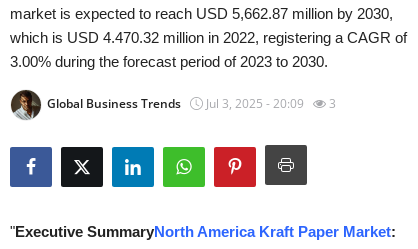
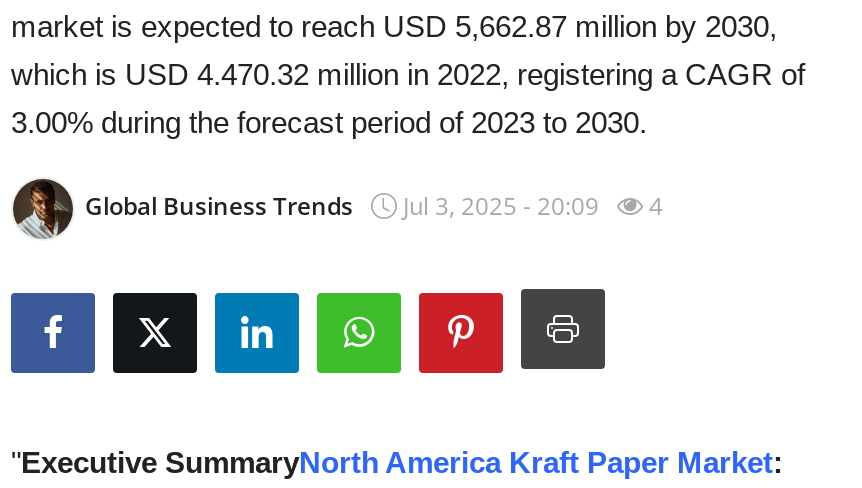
- Global Business Trends Jul 3, 2025 - 20:09 3
+ Global Business Trends Jul 3, 2025 - 20:09 4
